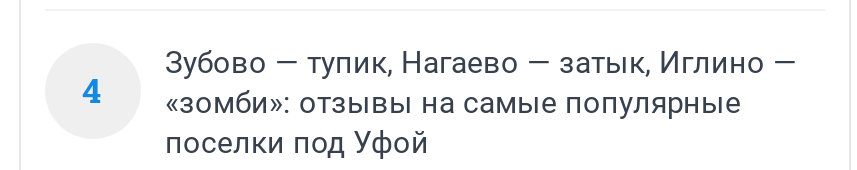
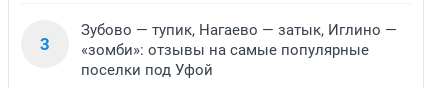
- 4 «зомби»: отзывы на самые популярные
+ 3 «зомби»: отзывы на самые популярные
